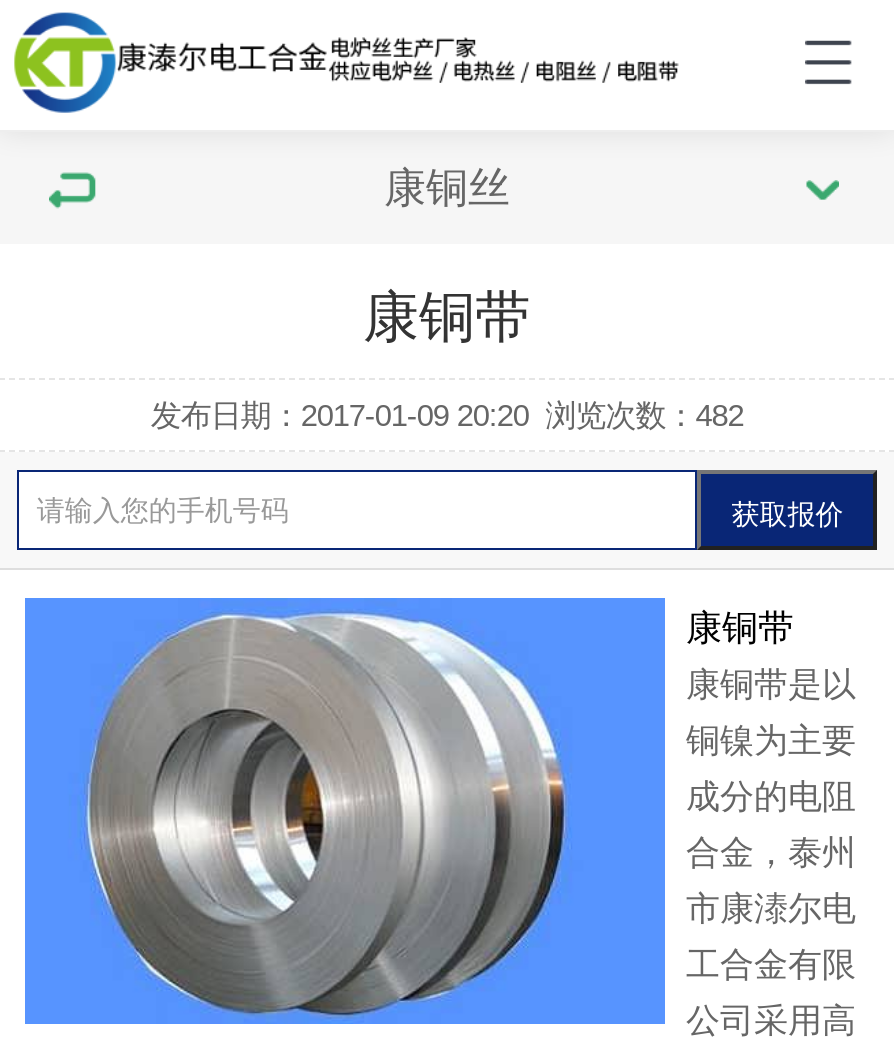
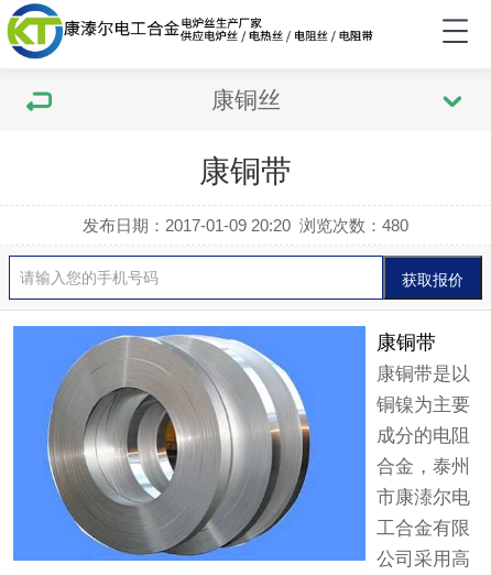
- 发布日期：2017-01-09 20:20 浏览次数：482
+ 发布日期：2017-01-09 20:20 浏览次数：480
